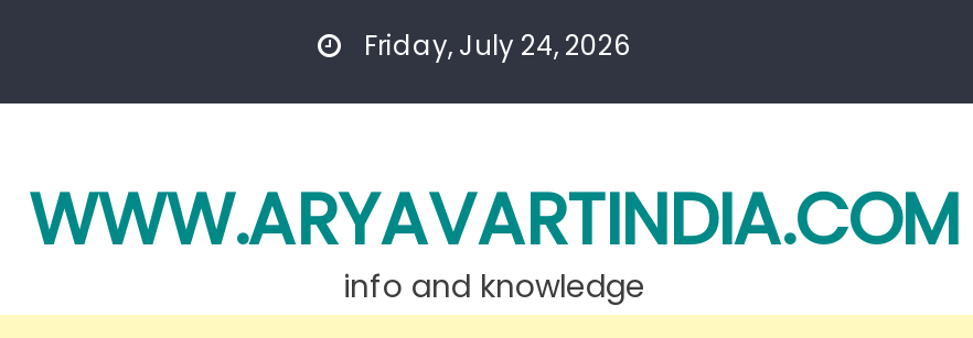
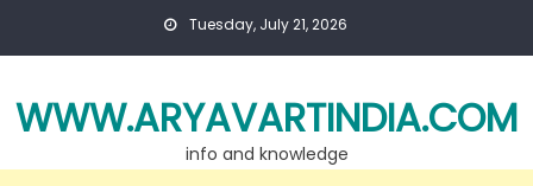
- Friday, July 24, 2026
+ Tuesday, July 21, 2026
